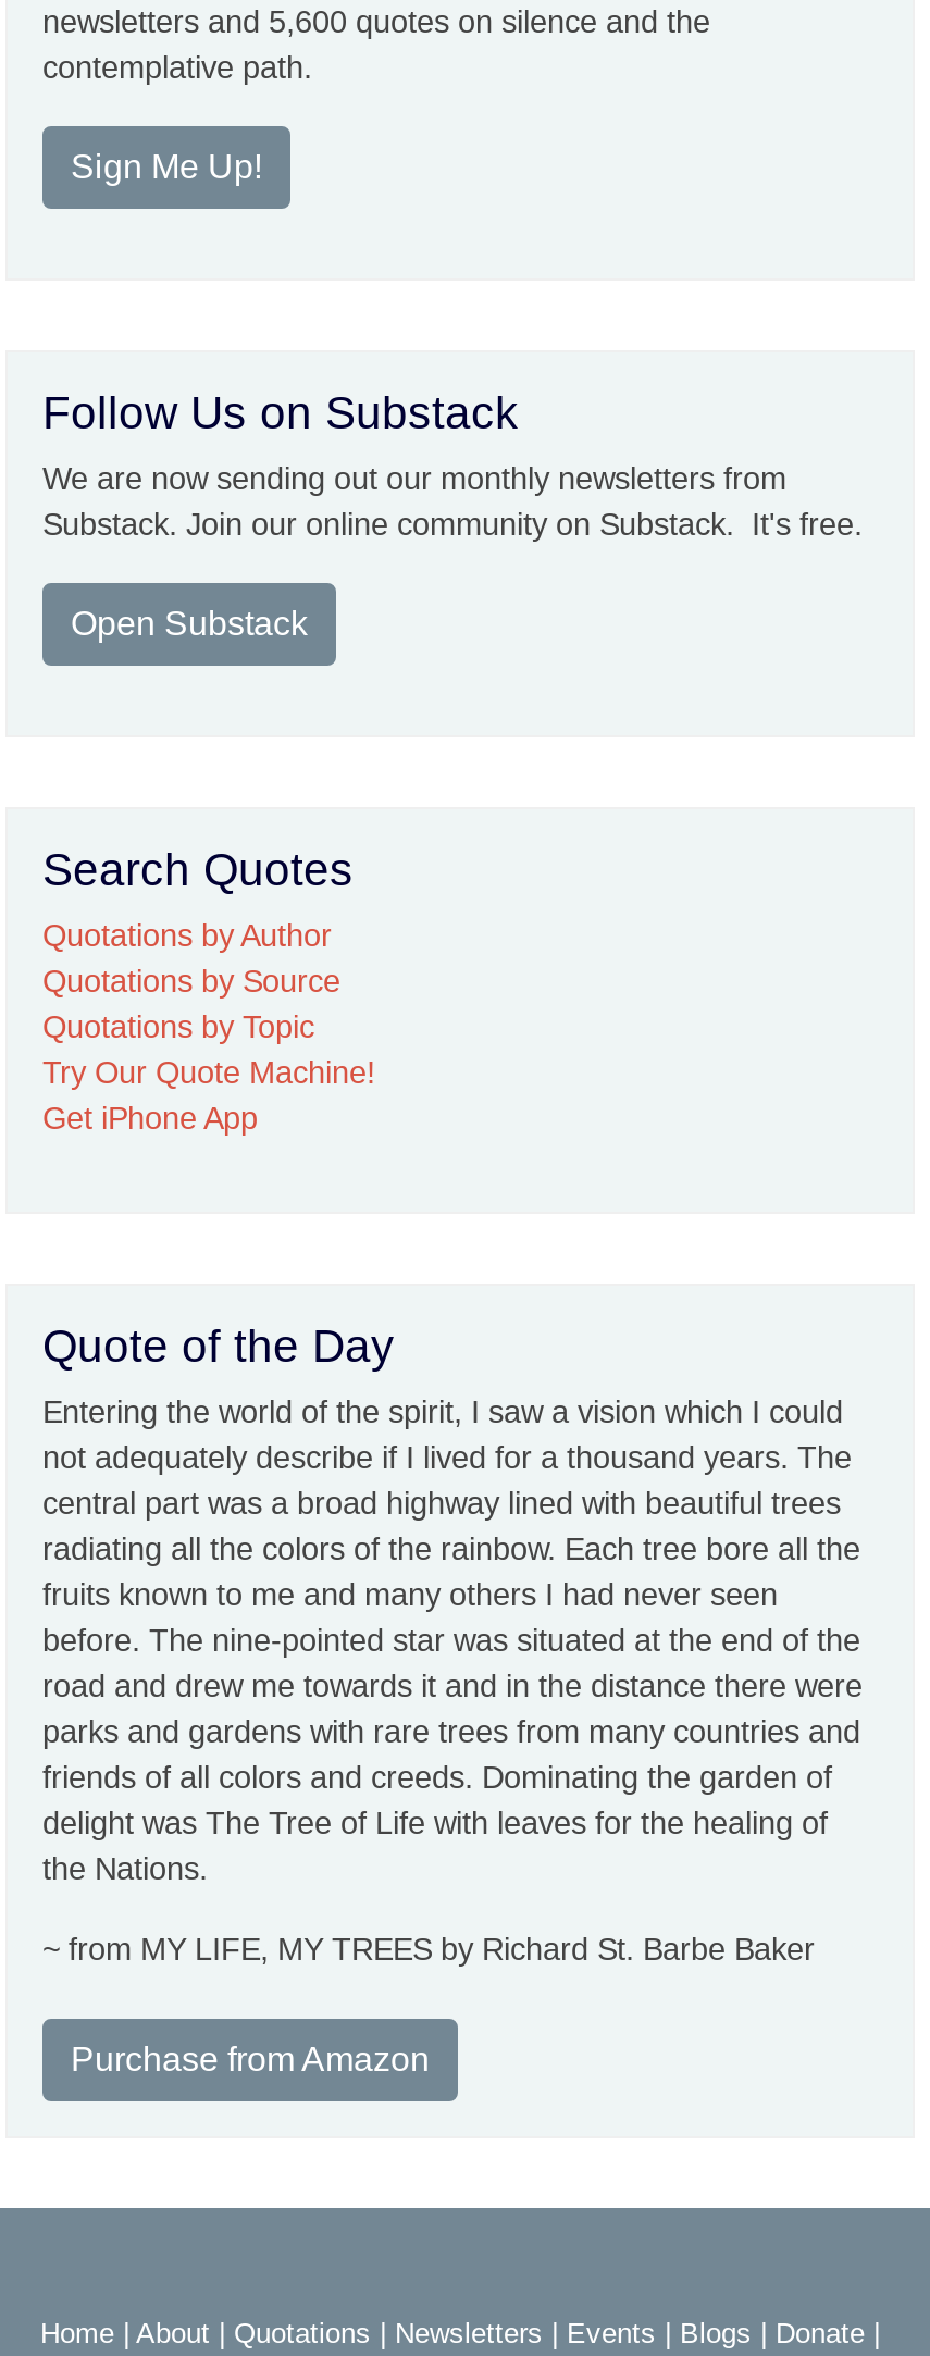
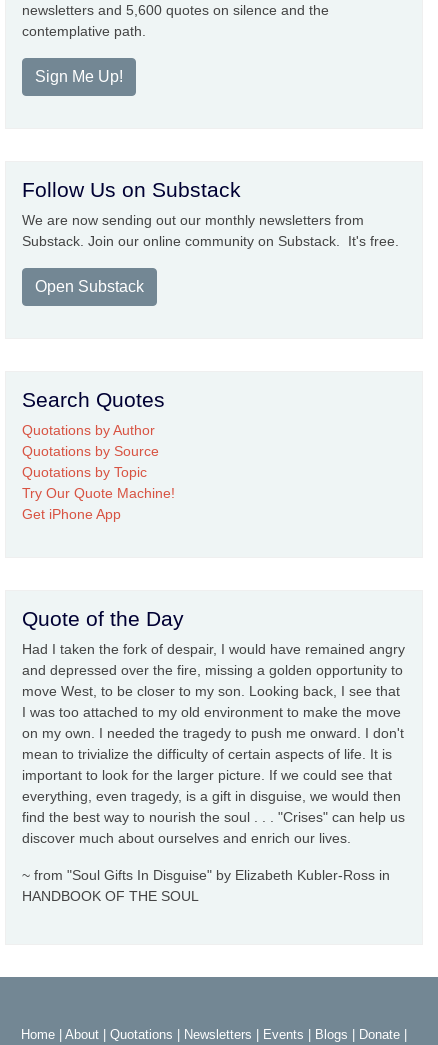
- Entering the world of the spirit, I saw a vision which I could
- not adequately describe if I lived for a thousand years. The
- central part was a broad highway lined with beautiful trees
- radiating all the colors of the rainbow. Each tree bore all the
- fruits known to me and many others I had never seen
- before. The nine-pointed star was situated at the end of the
- road and drew me towards it and in the distance there were
- parks and gardens with rare trees from many countries and
- friends of all colors and creeds. Dominating the garden of
- delight was The Tree of Life with leaves for the healing of
- the Nations.
- ~ from MY LIFE, MY TREES by Richard St. Barbe Baker
- Purchase from Amazon
+ Had I taken the fork of despair, I would have remained angry
+ and depressed over the fire, missing a golden opportunity to
+ move West, to be closer to my son. Looking back, I see that
+ I was too attached to my old environment to make the move
+ on my own. I needed the tragedy to push me onward. I don't
+ mean to trivialize the difficulty of certain aspects of life. It is
+ important to look for the larger picture. If we could see that
+ everything, even tragedy, is a gift in disguise, we would then
+ find the best way to nourish the soul . . . "Crises" can help us
+ discover much about ourselves and enrich our lives.
+ ~ from "Soul Gifts In Disguise" by Elizabeth Kubler-Ross in
+ HANDBOOK OF THE SOUL
